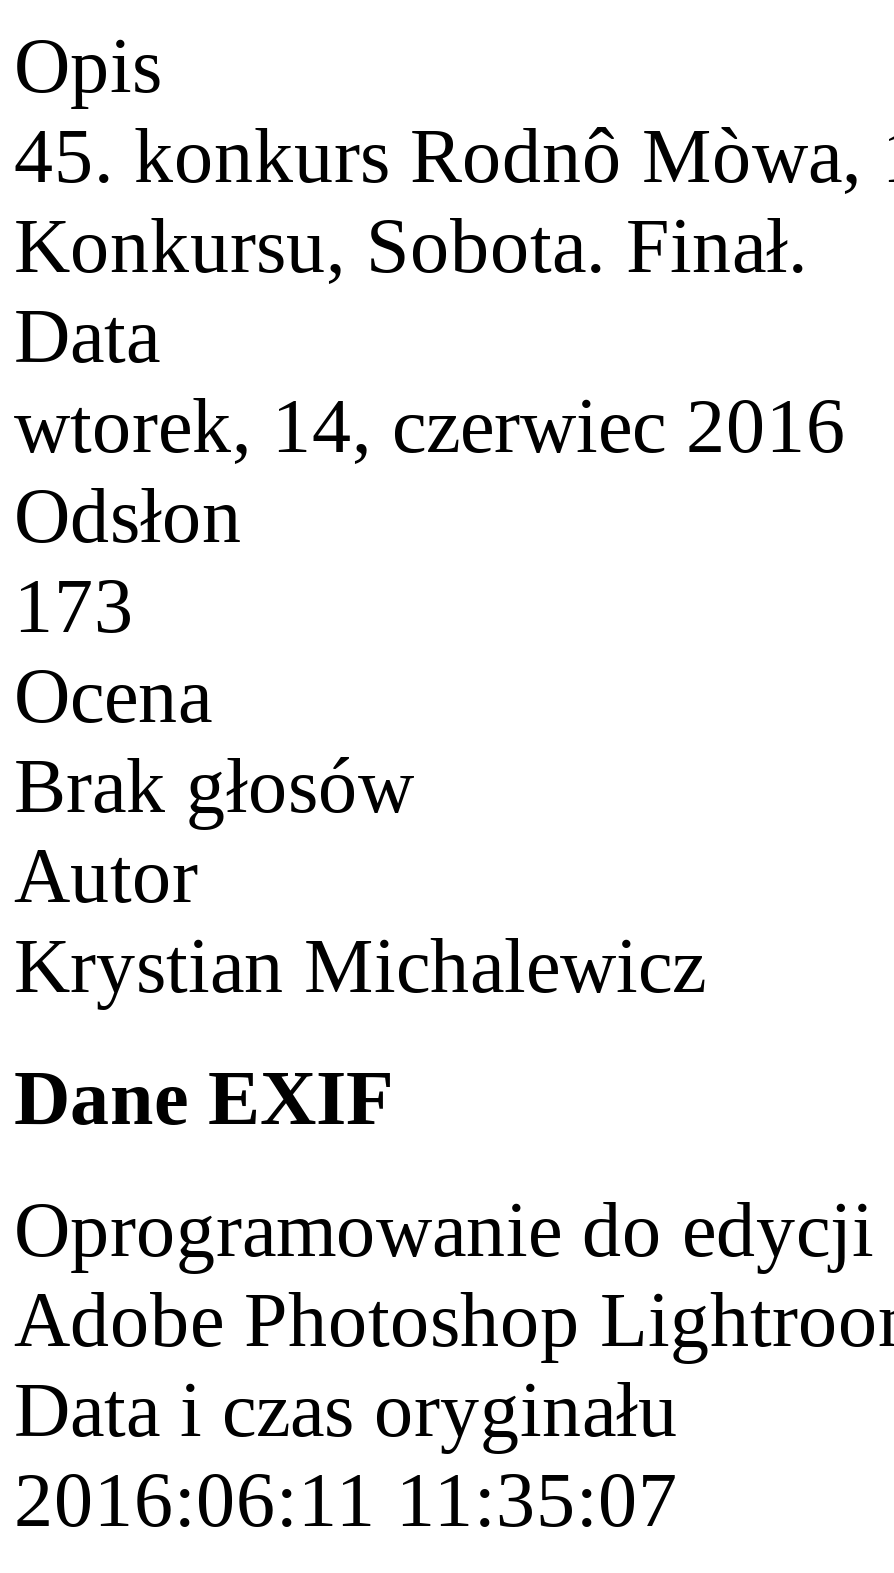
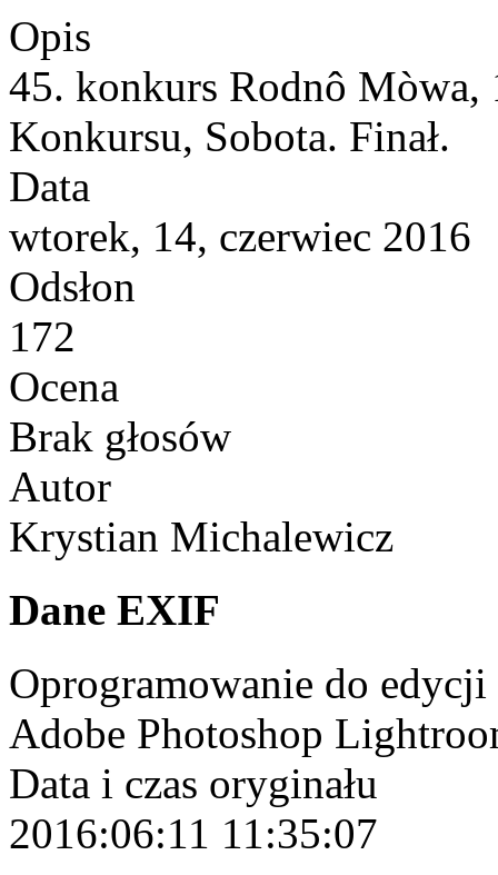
- 173
+ 172
